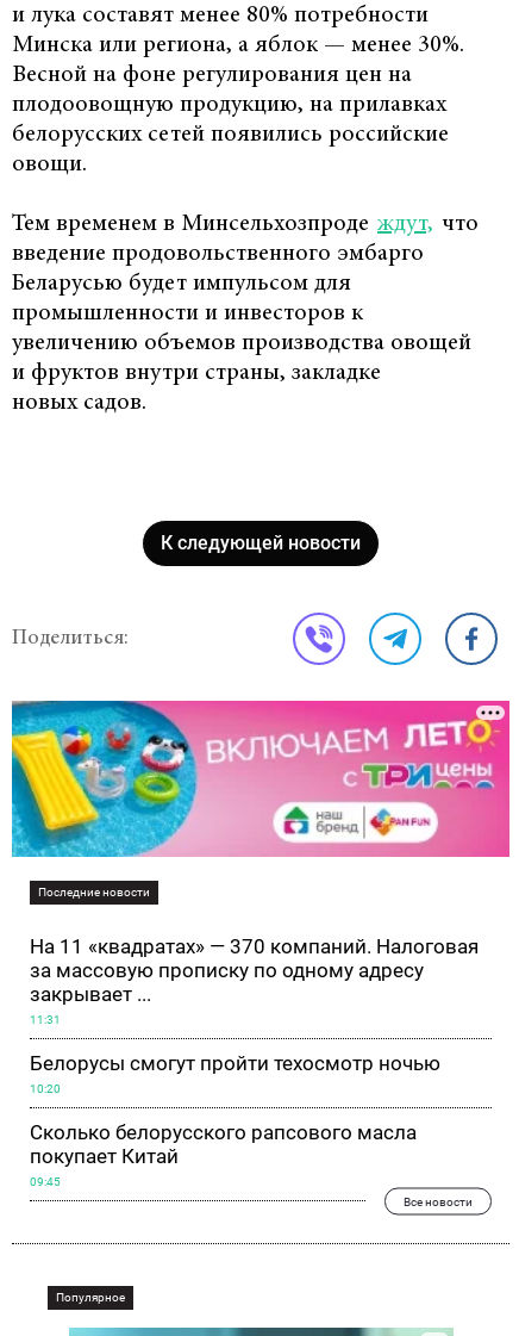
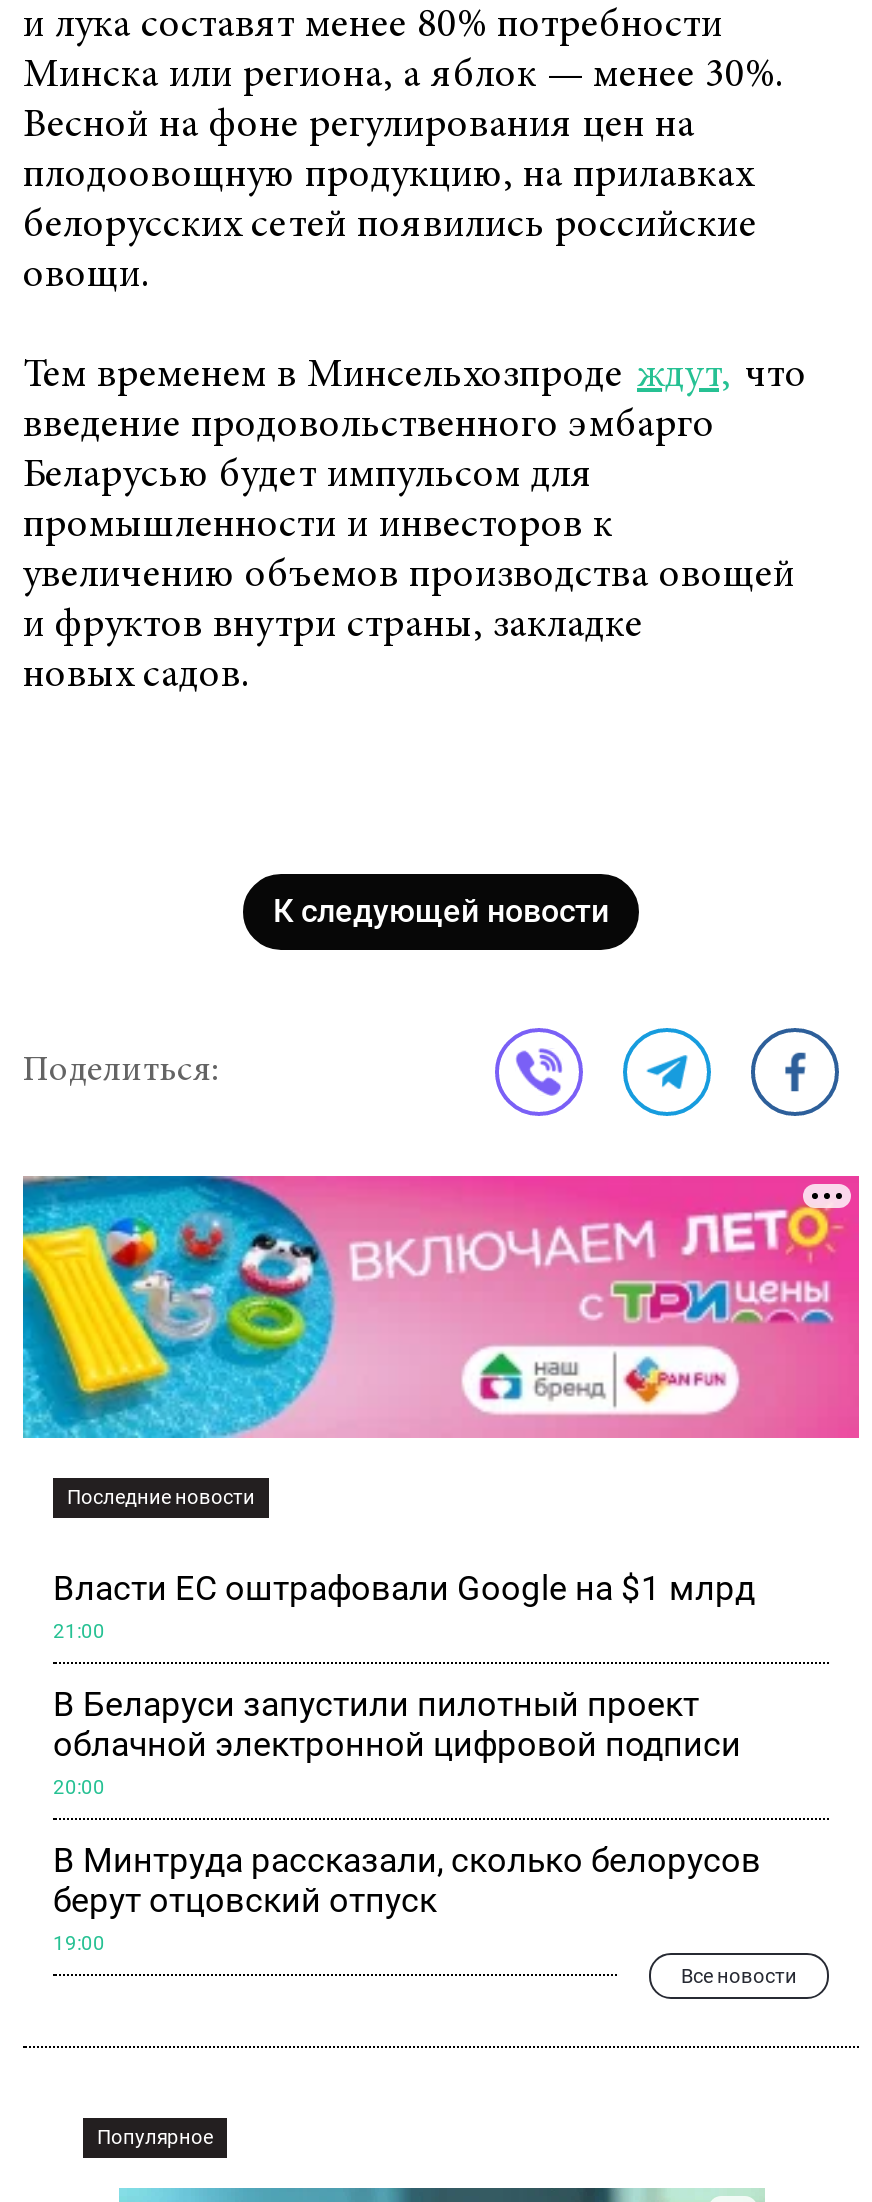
- На 11 «квадратах» — 370 компаний. Налоговая
- за массовую прописку по одному адресу
- закрывает ...
+ Власти ЕС оштрафовали Google на $1 млрд

- 11:31
+ 21:00

- Белорусы смогут пройти техосмотр ночью
+ В Беларуси запустили пилотный проект
+ облачной электронной цифровой подписи

- 10:20
+ 20:00

- Сколько белорусского рапсового масла
- покупает Китай
+ В Минтруда рассказали, сколько белорусов
+ берут отцовский отпуск

- 09:45
+ 19:00
